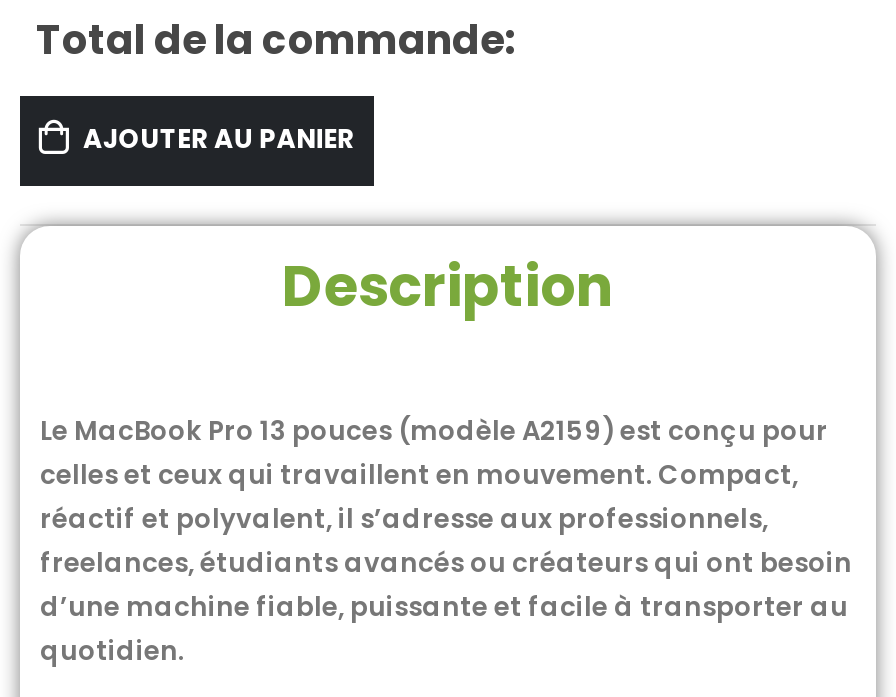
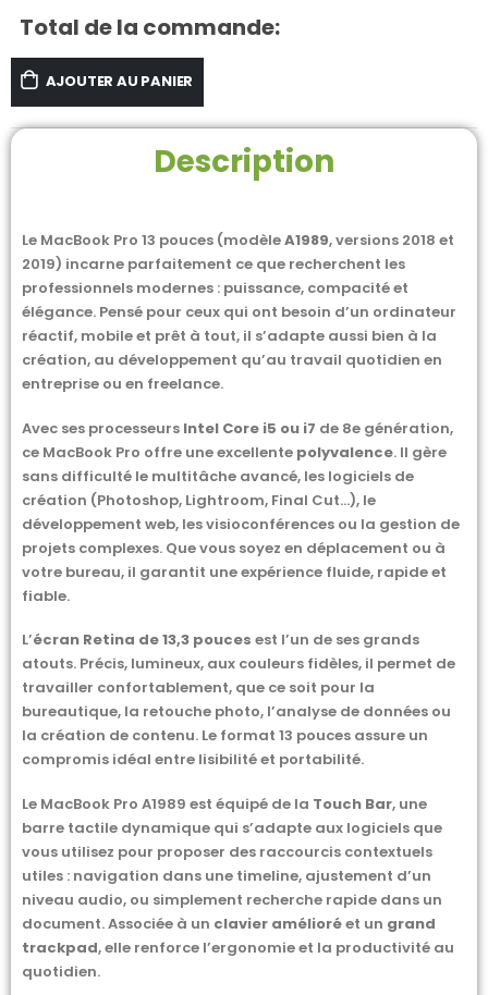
- Le MacBook Pro 13 pouces (modèle A2159) est conçu pour
- celles et ceux qui travaillent en mouvement. Compact,
- réactif et polyvalent, il s’adresse aux professionnels,
- freelances, étudiants avancés ou créateurs qui ont besoin
- d’une machine fiable, puissante et facile à transporter au
+ Le MacBook Pro 13 pouces (modèleA1989, versions 2018 et
+ 2019) incarne parfaitement ce que recherchent les
+ professionnels modernes : puissance, compacité et
+ élégance. Pensé pour ceux qui ont besoin d’un ordinateur
+ réactif, mobile et prêt à tout, il s’adapte aussi bien à la
+ création, au développement qu’au travail quotidien en
+ entreprise ou en freelance.
+ Avec ses processeurs Intel Core i5 ou i7 de 8e génération,
+ ce MacBook Pro offre une excellente polyvalence. Il gère
+ sans difficulté le multitâche avancé, les logiciels de
+ création (Photoshop, Lightroom, Final Cut…), le
+ développement web, les visioconférences ou la gestion de
+ projets complexes. Que vous soyez en déplacement ou à
+ votre bureau, il garantit une expérience fluide, rapide et
+ fiable.
+ L’écran Retina de 13,3 pouces est l’un de ses grands
+ atouts. Précis, lumineux, aux couleurs fidèles, il permet de
+ travailler confortablement, que ce soit pour la
+ bureautique, la retouche photo, l’analyse de données ou
+ la création de contenu. Le format 13 pouces assure un
+ compromis idéal entre lisibilité et portabilité.
+ Le MacBook Pro A1989 est équipé de la Touch Bar, une
+ barre tactile dynamique qui s’adapte aux logiciels que
+ vous utilisez pour proposer des raccourcis contextuels
+ utiles : navigation dans une timeline, ajustement d’un
+ niveau audio, ou simplement recherche rapide dans un
+ document. Associée à un clavier amélioréet un grand
+ trackpad, elle renforce l’ergonomie et la productivité au
